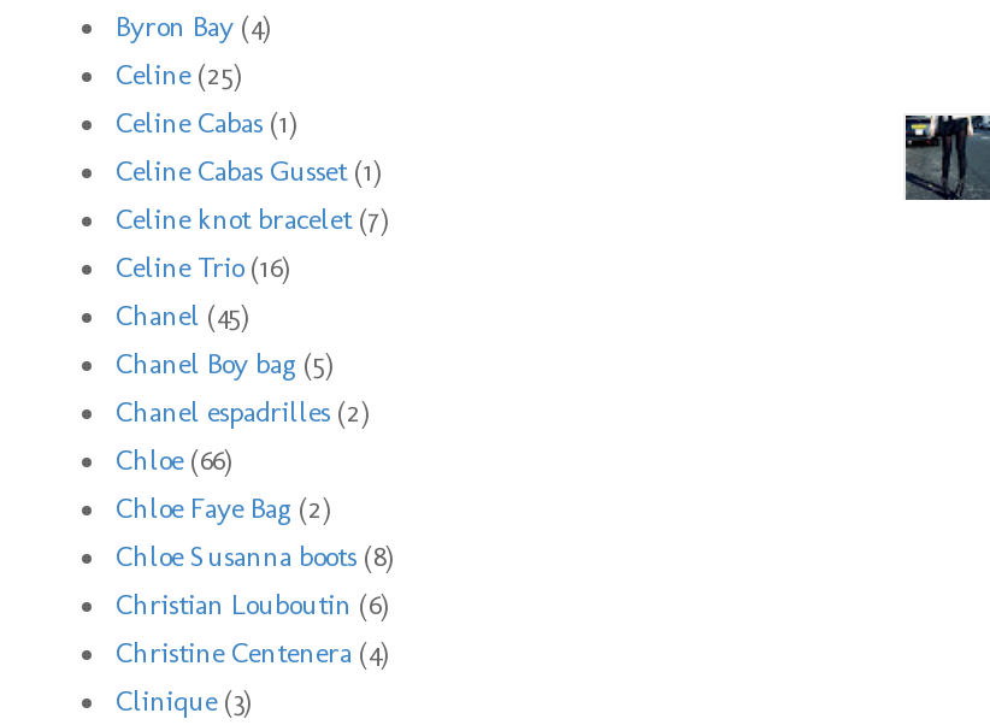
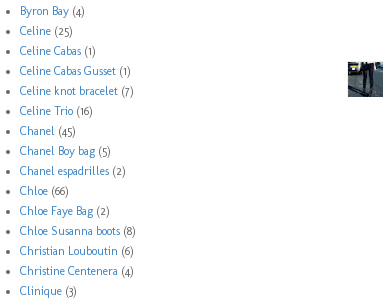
- [image]
+ [image]
